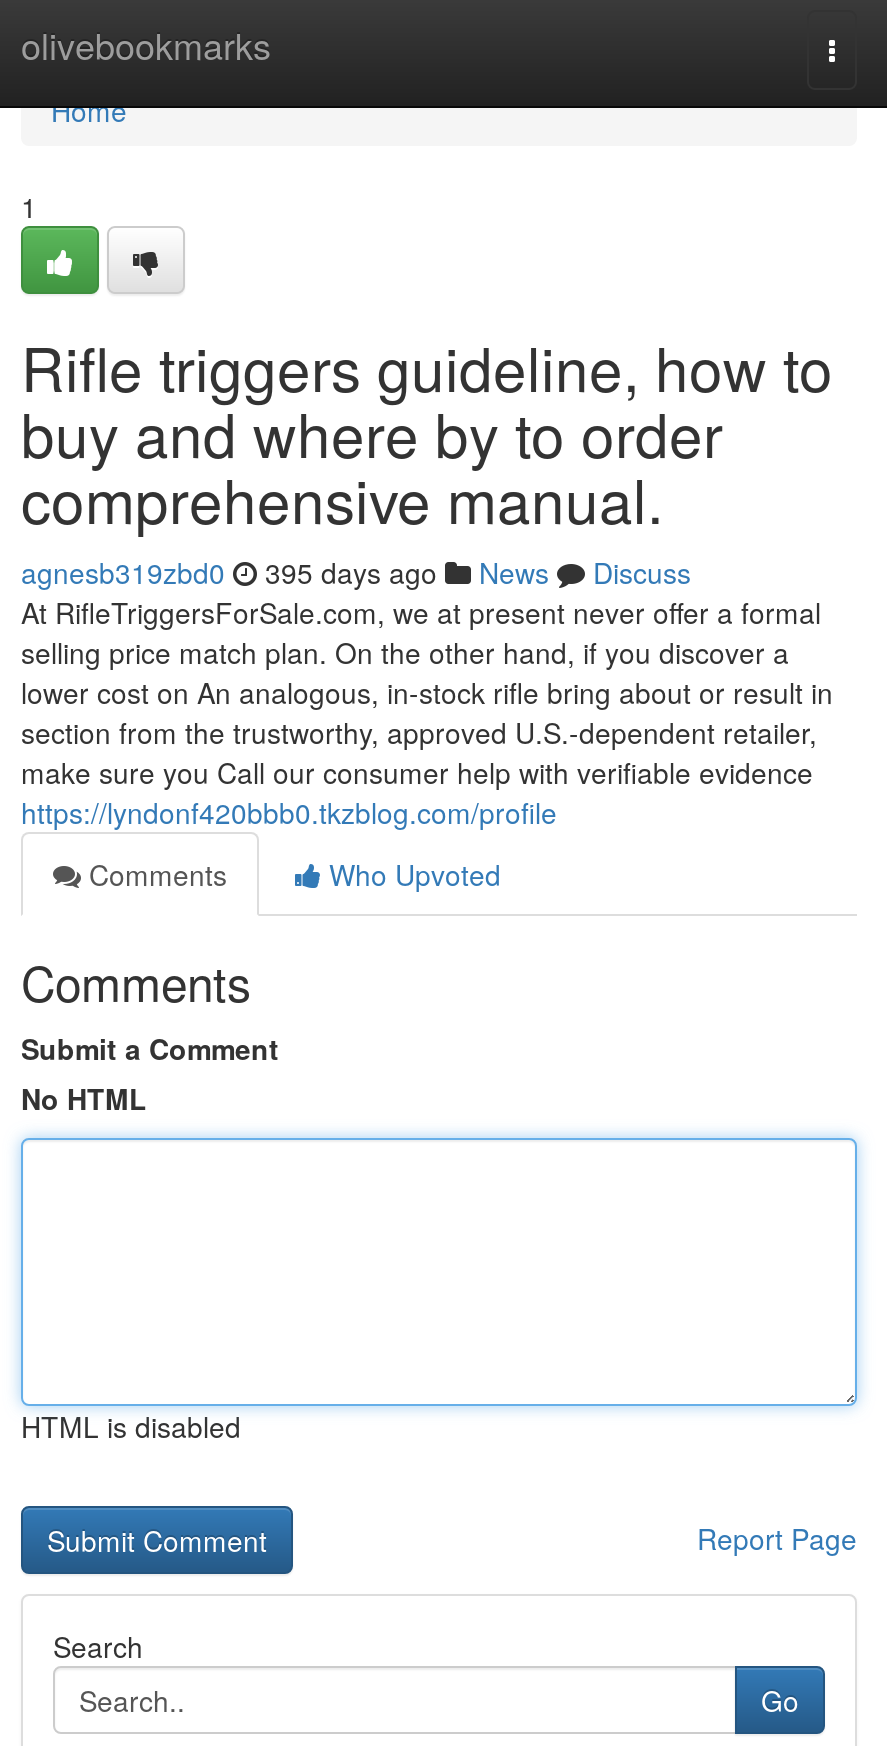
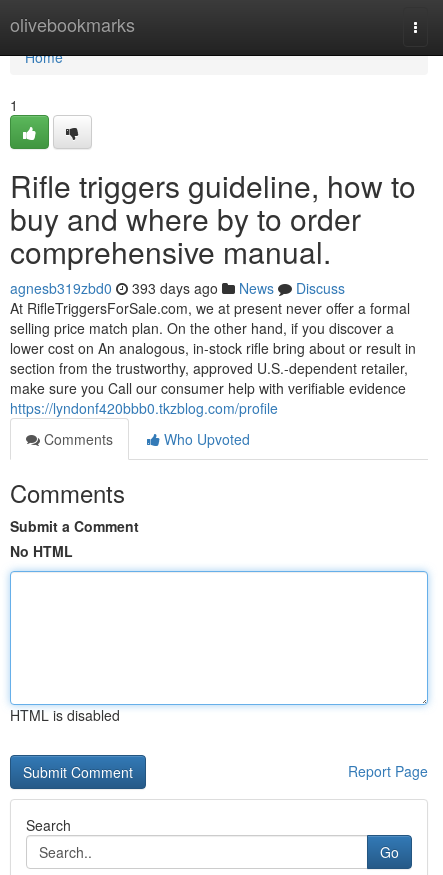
- agnesb319zbd0 395 days ago News Discuss
+ agnesb319zbd0 393 days ago News Discuss
